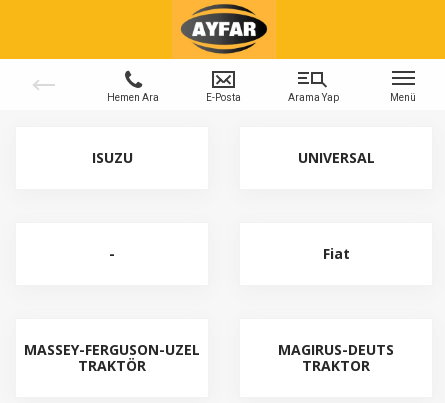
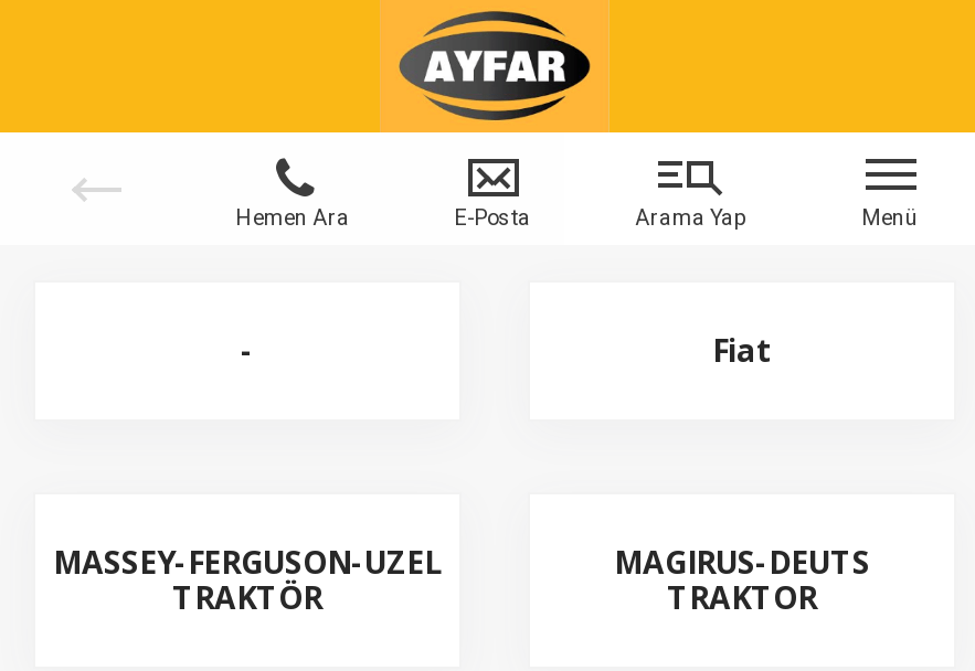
- ISUZU
- UNIVERSAL
